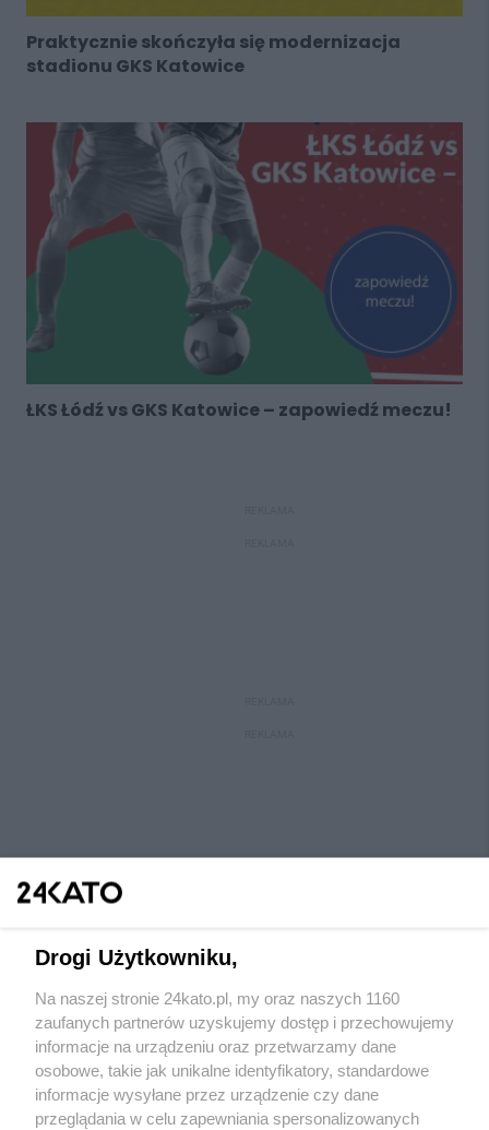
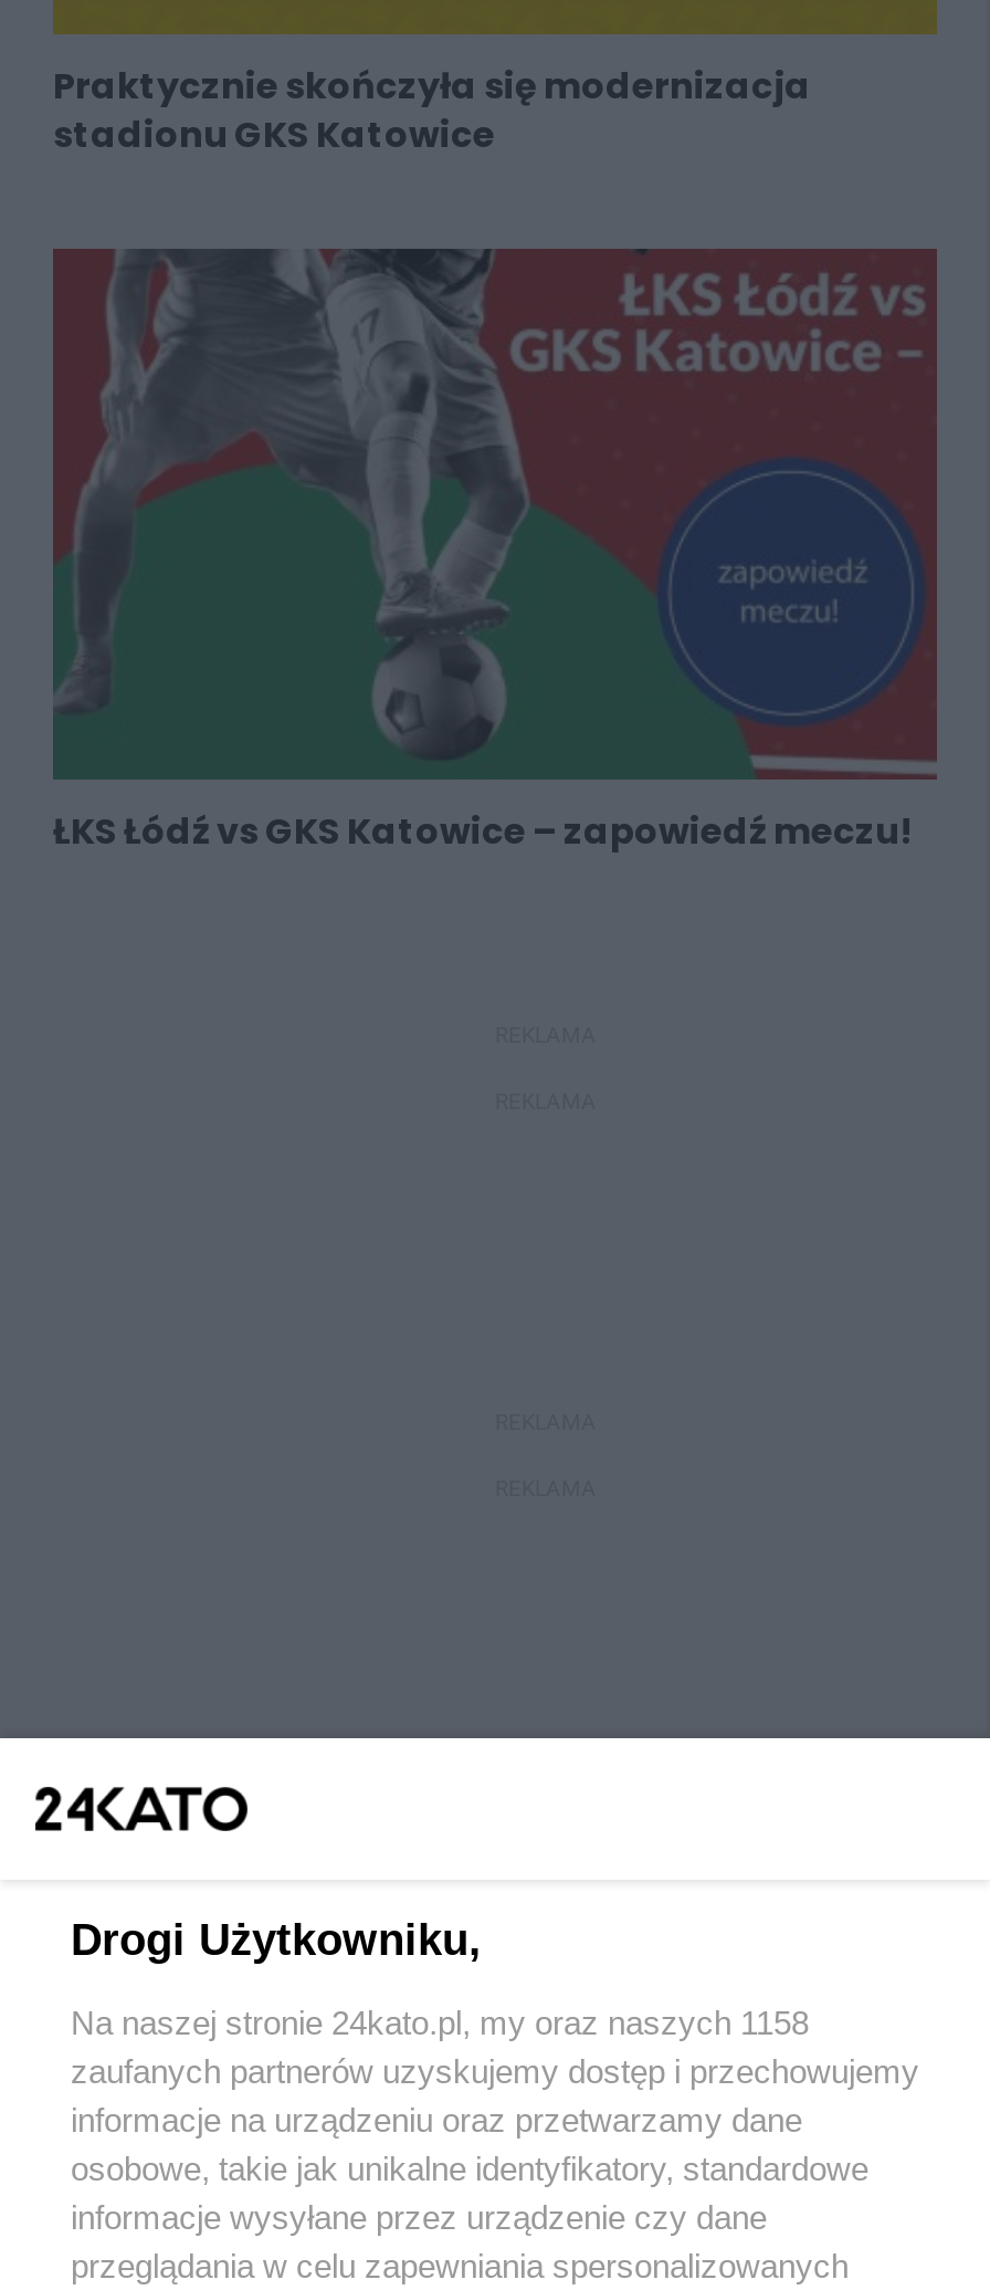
- Na naszej stronie 24kato.pl, my oraz naszych 1160
+ Na naszej stronie 24kato.pl, my oraz naszych 1158
